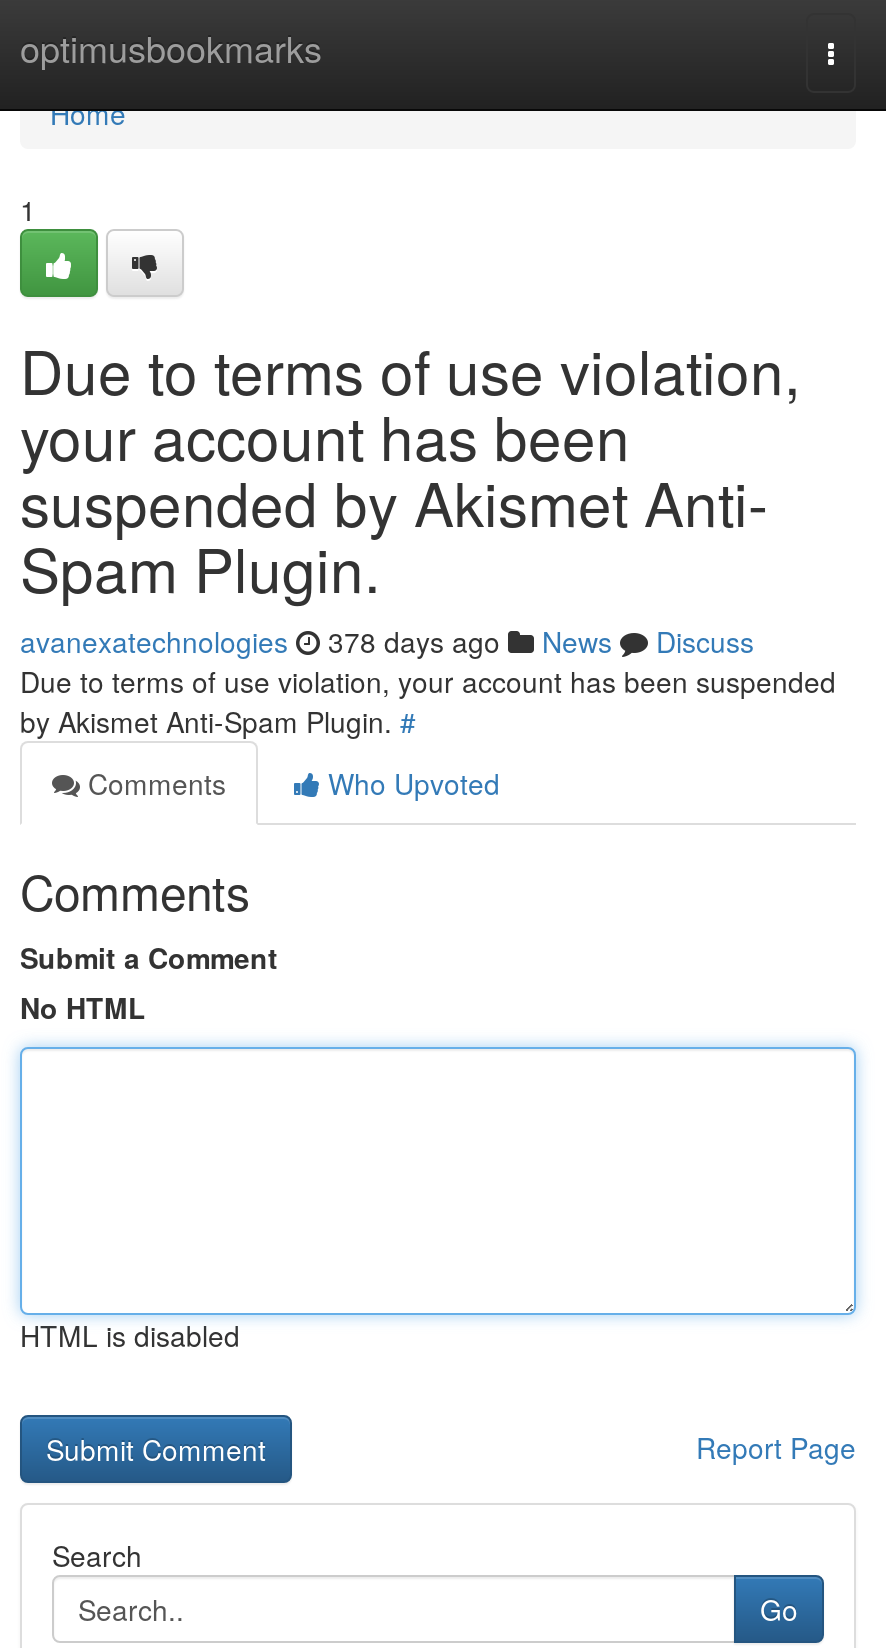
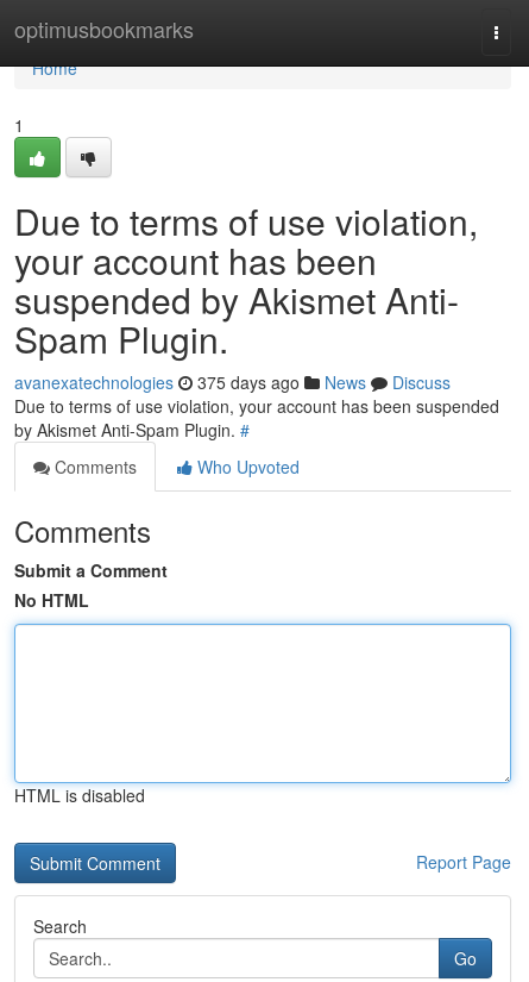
- avanexatechnologies 378 days ago News Discuss
+ avanexatechnologies 375 days ago News Discuss
